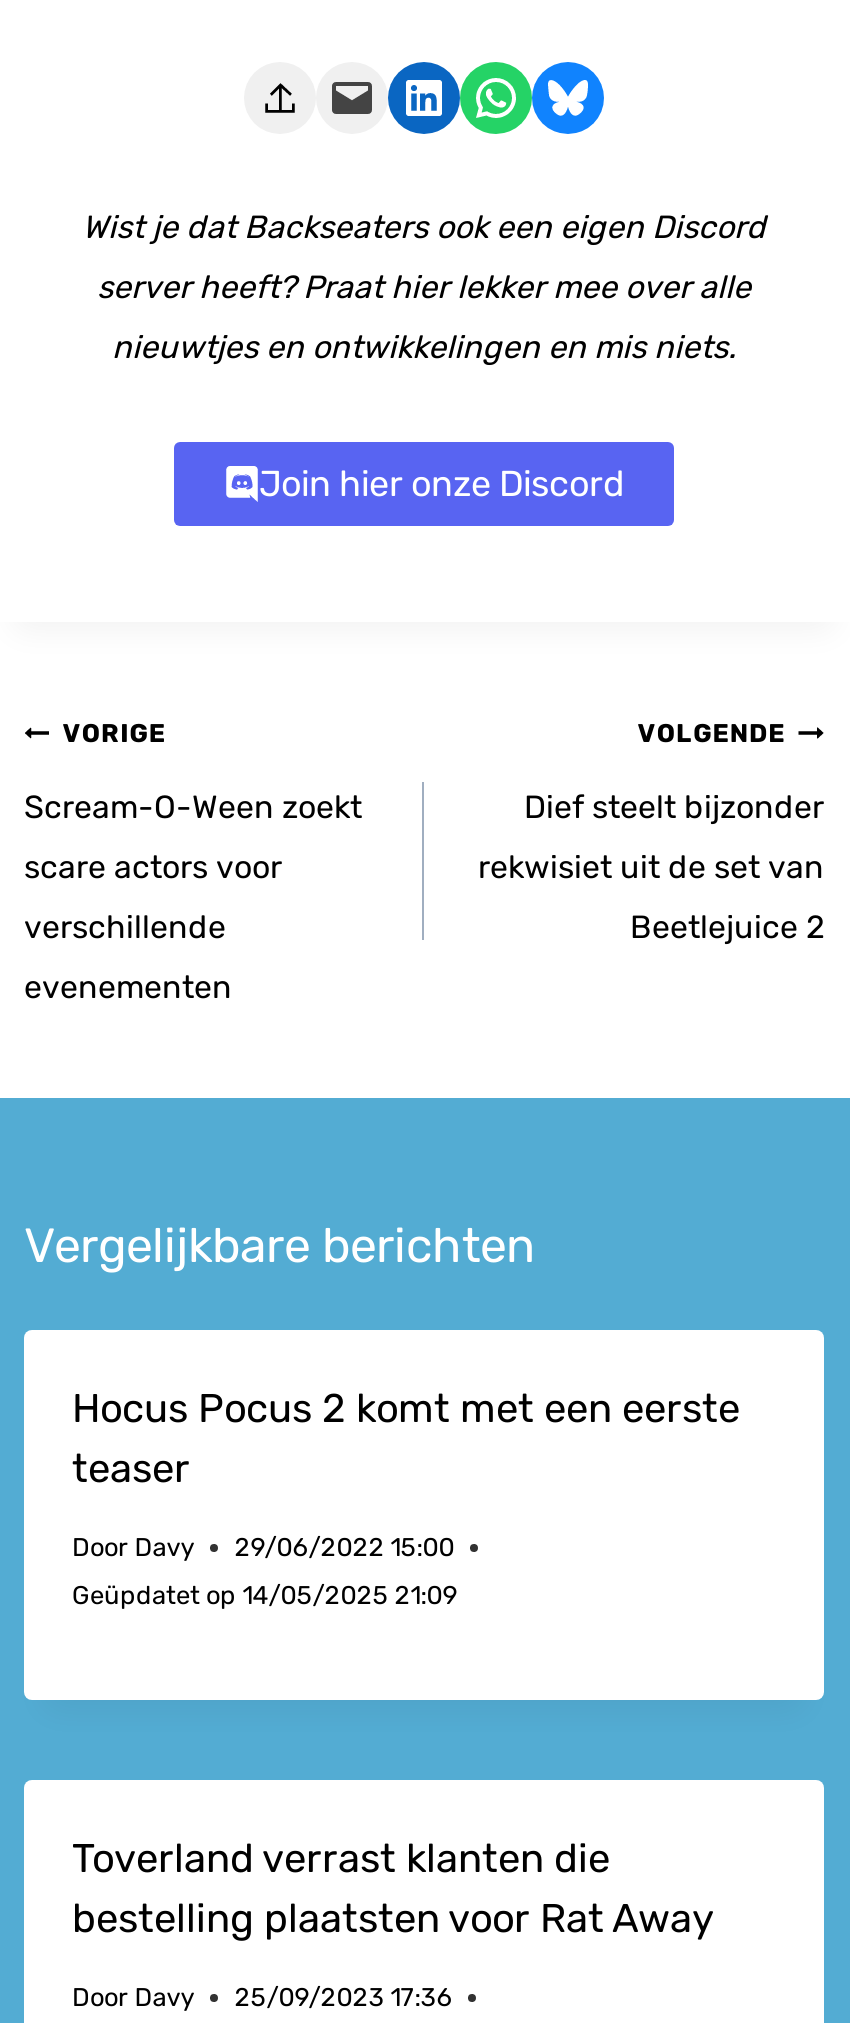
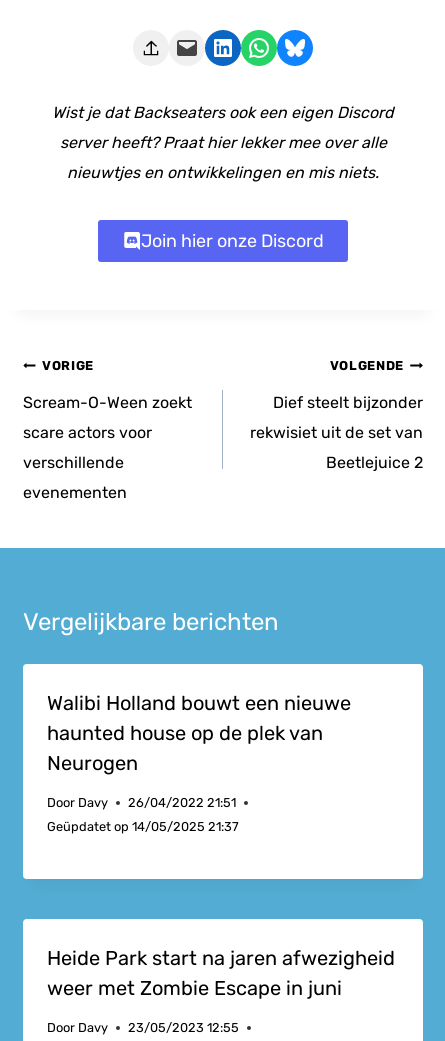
- Hocus Pocus 2 komt met een eerste
- teaser
+ Walibi Holland bouwt een nieuwe
+ haunted house op de plek van
+ Neurogen

- Door Davy 29/06/2022 15:00
+ Door Davy 26/04/2022 21:51

- Geüpdatet op 14/05/2025 21:09
+ Geüpdatet op 14/05/2025 21:37

- Toverland verrast klanten die
- bestelling plaatsten voor Rat Away
+ Heide Park start na jaren afwezigheid
+ weer met Zombie Escape in juni

- Door Davy 25/09/2023 17:36
+ Door Davy 23/05/2023 12:55
